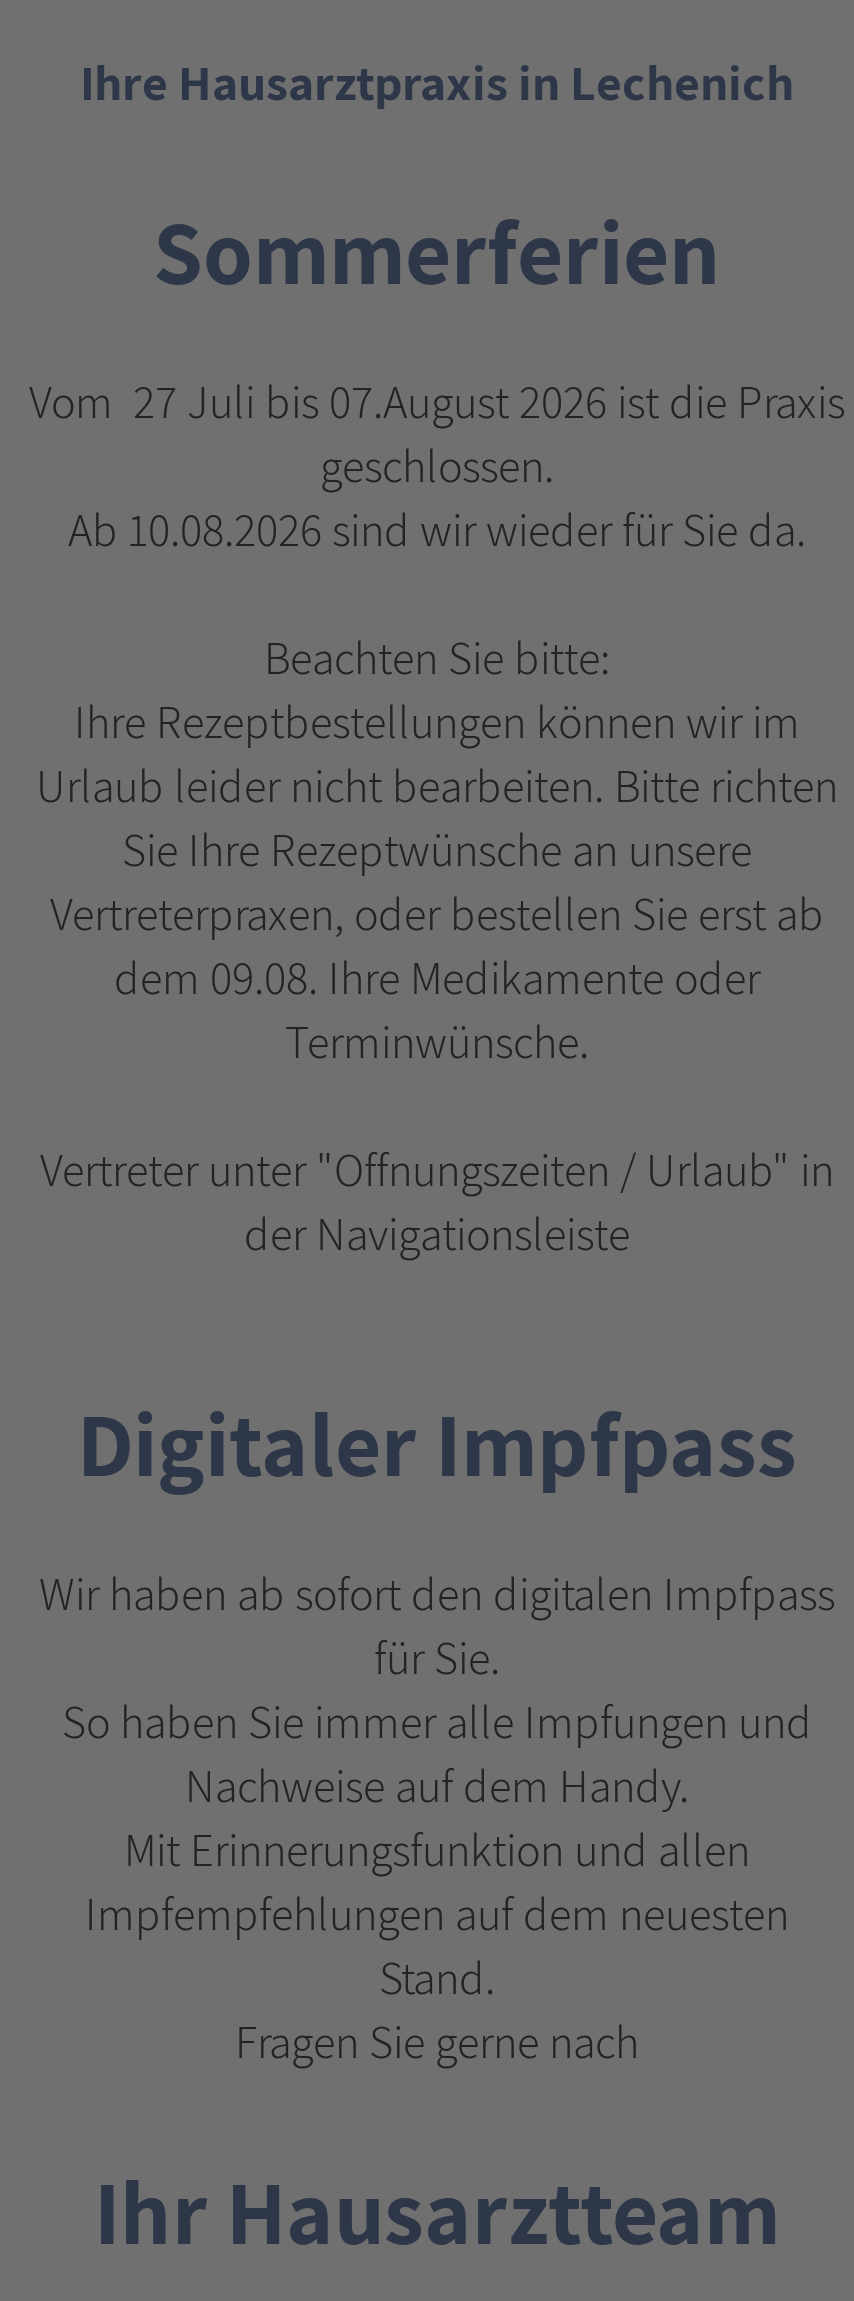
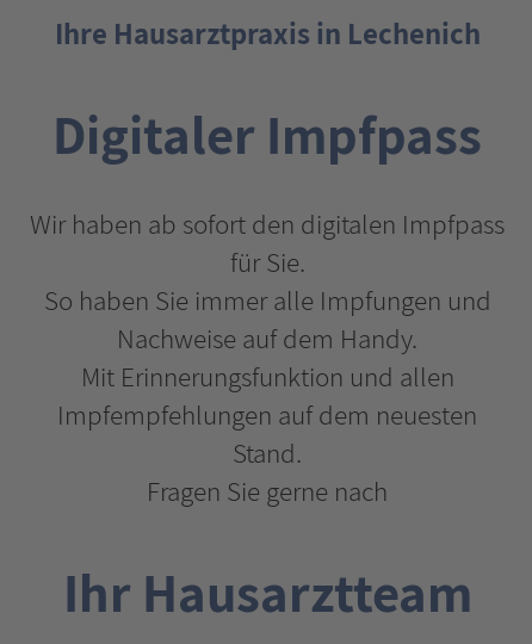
- Sommerferien
- Vom 27 Juli bis 07.August 2026 ist die Praxis
- geschlossen.
- Ab 10.08.2026 sind wir wieder für Sie da.
- Beachten Sie bitte:
- Ihre Rezeptbestellungen können wir im
- Urlaub leider nicht bearbeiten. Bitte richten
- Sie Ihre Rezeptwünsche an unsere
- Vertreterpraxen, oder bestellen Sie erst ab
- dem 09.08. Ihre Medikamente oder
- Terminwünsche.
- Vertreter unter "Offnungszeiten / Urlaub" in
- der Navigationsleiste
